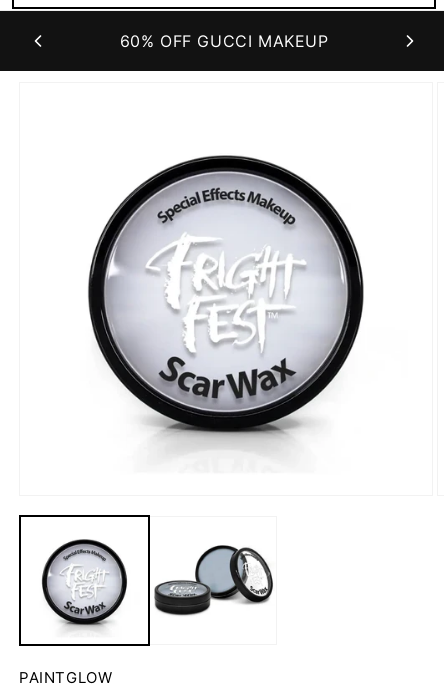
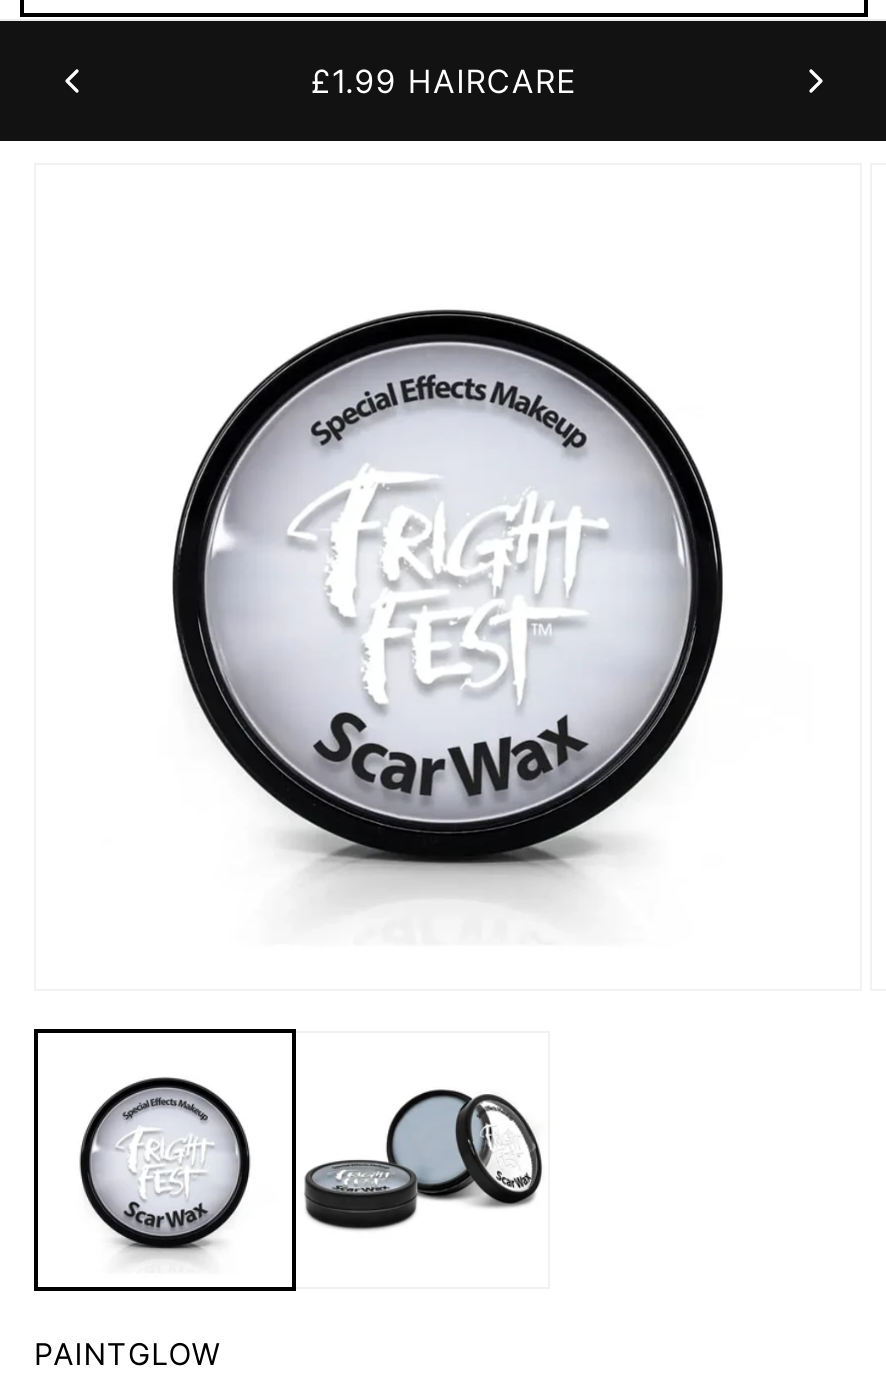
- 60% OFF GUCCI MAKEUP
+ £1.99 HAIRCARE
